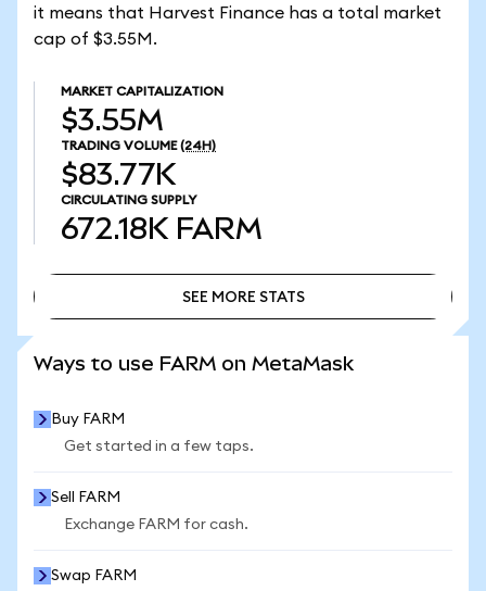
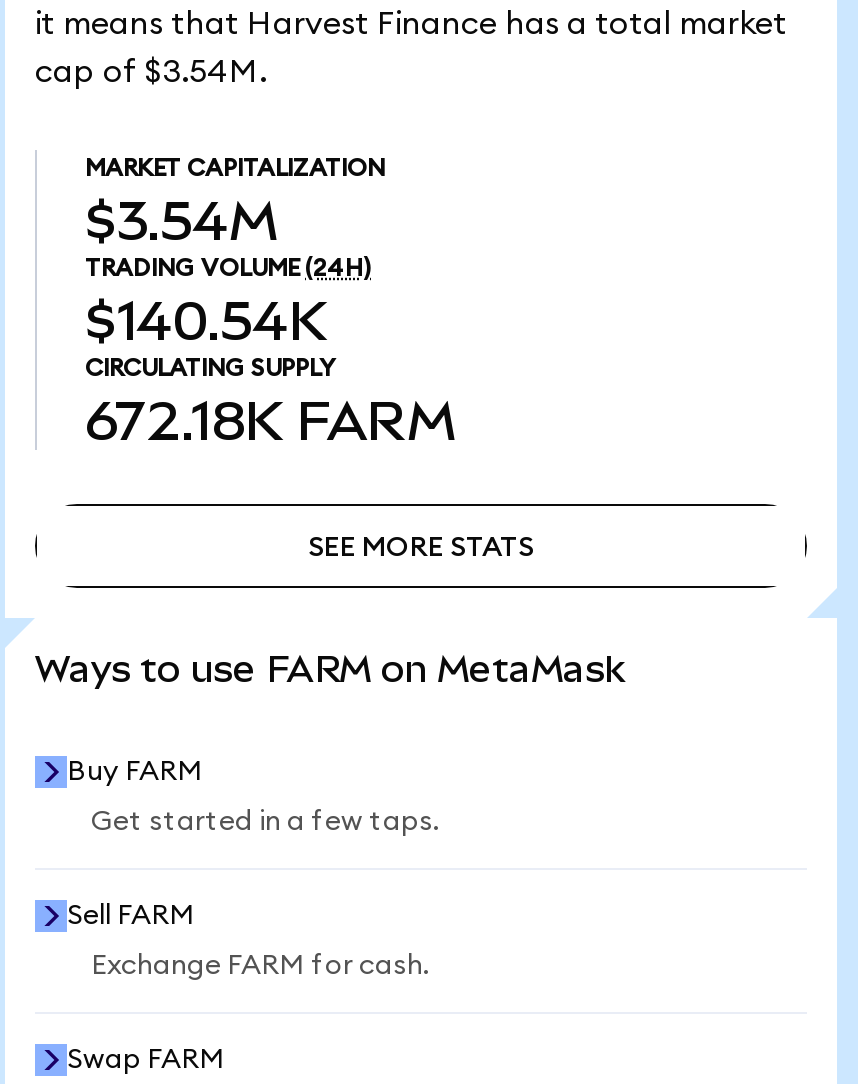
- cap of $3.55M.
+ cap of $3.54M.

- $3.55M
+ $3.54M

- $83.77K
+ $140.54K
